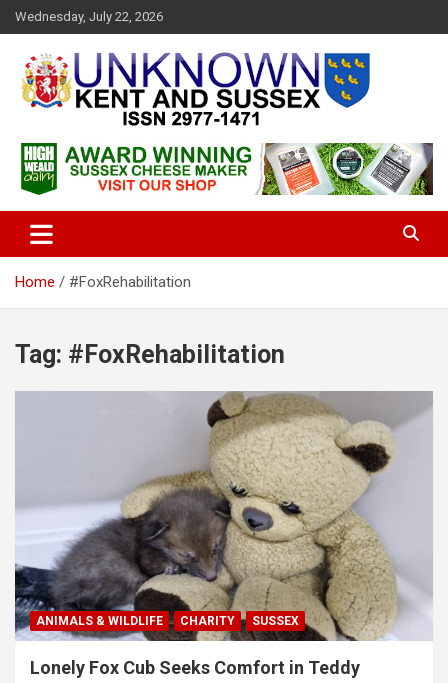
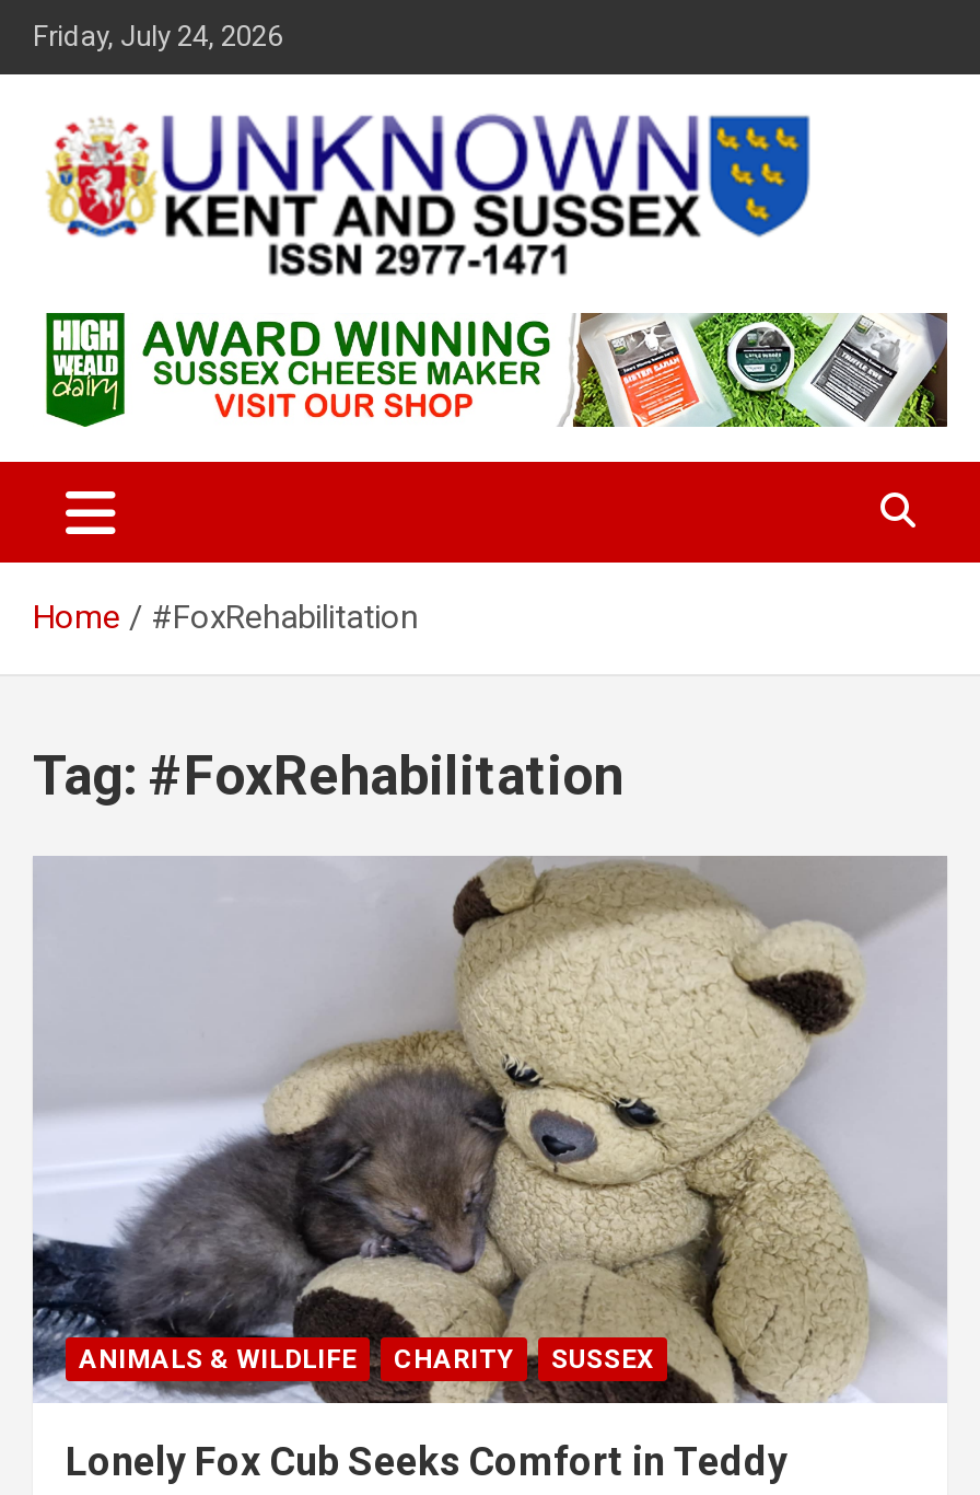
- Wednesday, July 22, 2026
+ Friday, July 24, 2026
